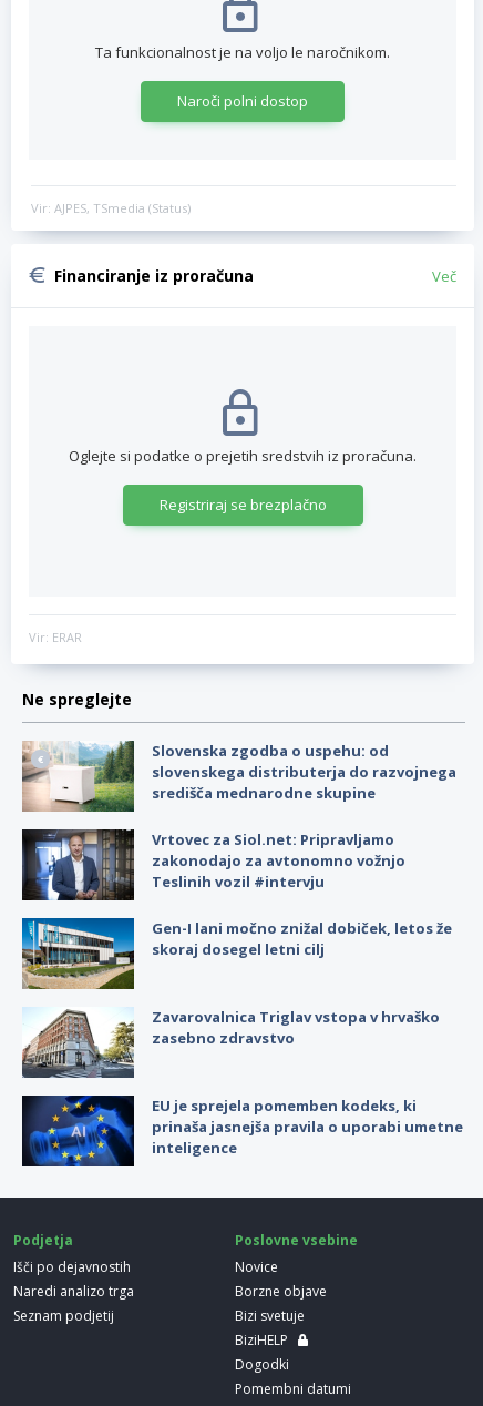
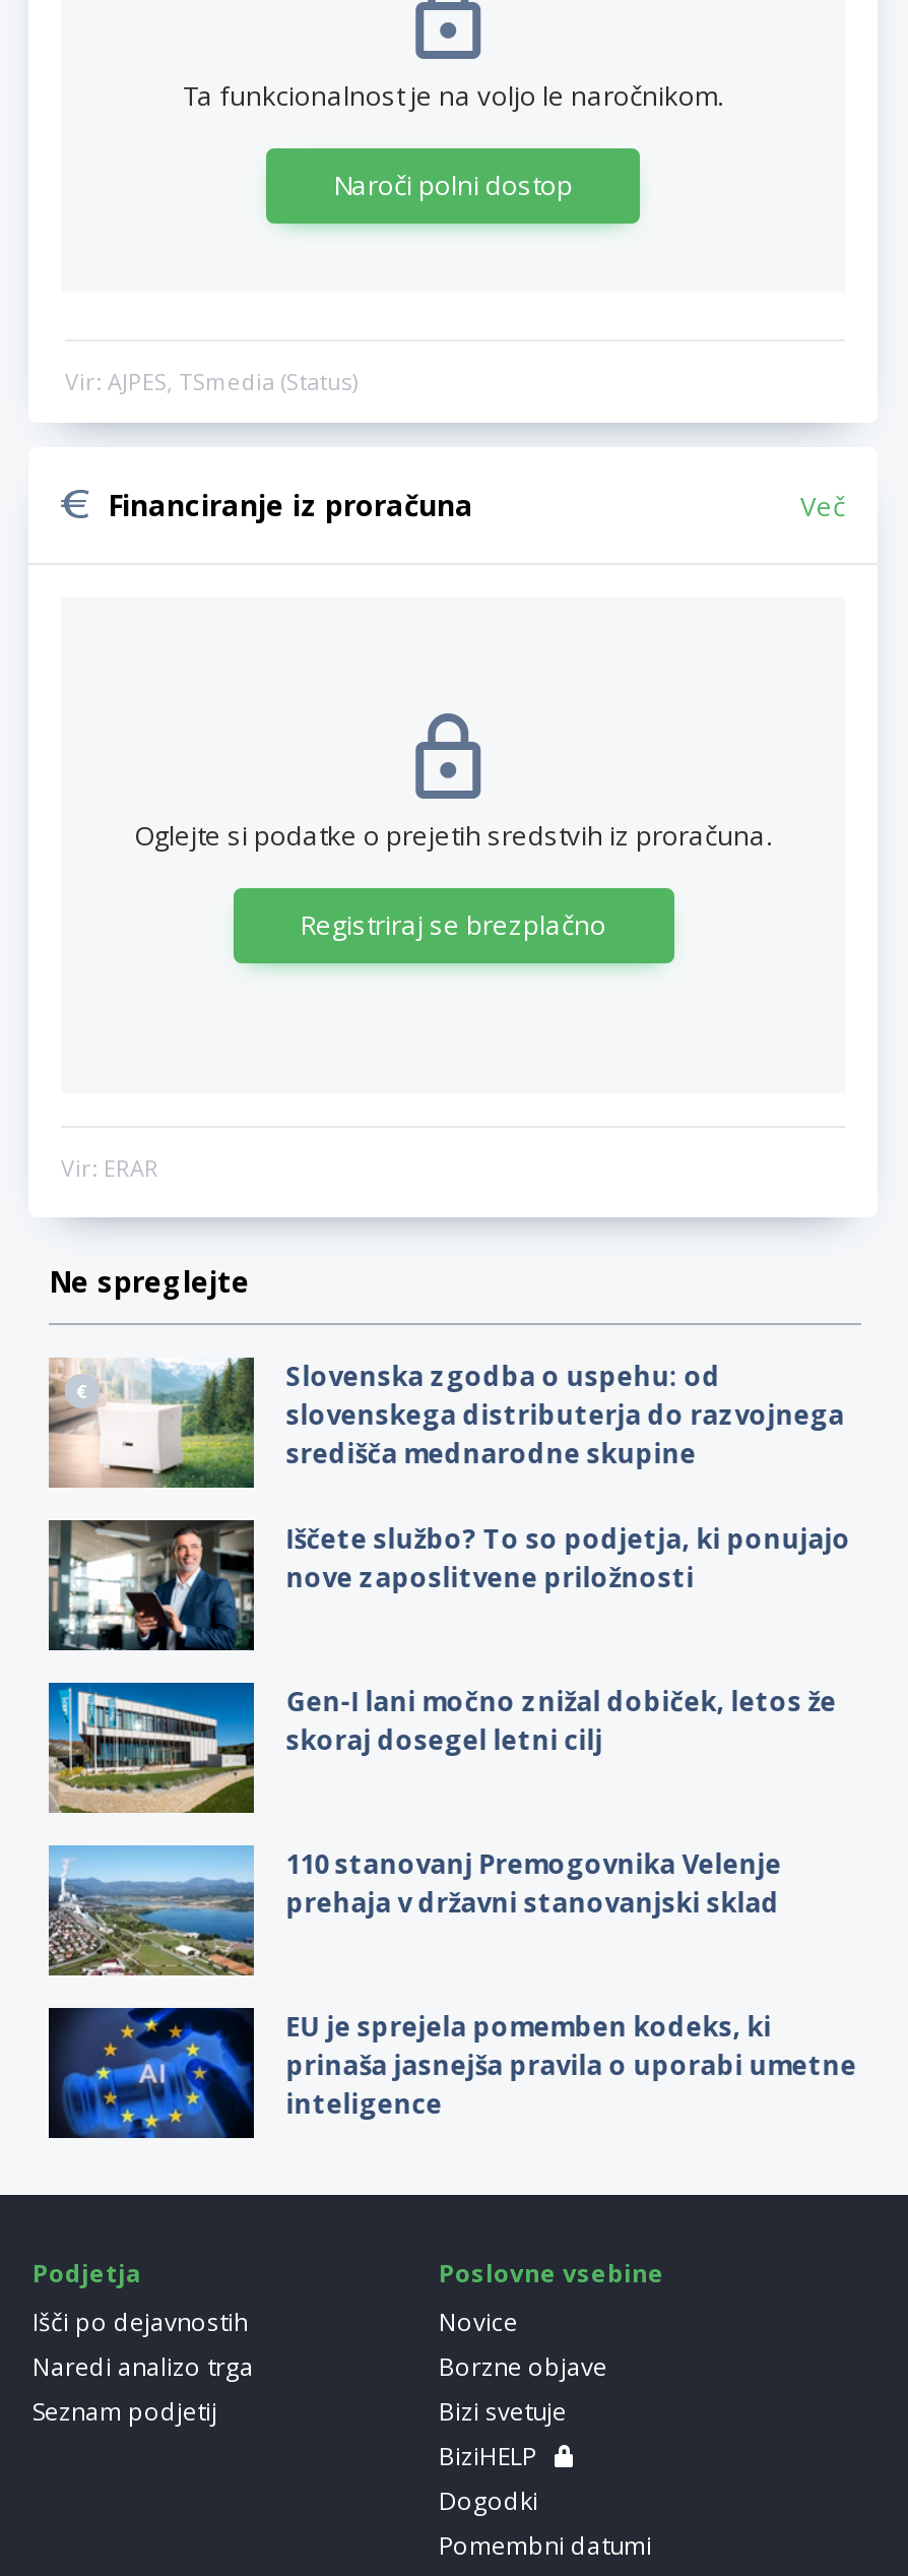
- [image]
- Vrtovec za Siol.net: Pripravljamo
- zakonodajo za avtonomno vožnjo
- Teslinih vozil #intervju
+ [image]
+ Iščete službo? To so podjetja, ki ponujajo
+ nove zaposlitvene priložnosti

- [image]
- Zavarovalnica Triglav vstopa v hrvaško
- zasebno zdravstvo
+ [image]
+ 110 stanovanj Premogovnika Velenje
+ prehaja v državni stanovanjski sklad
